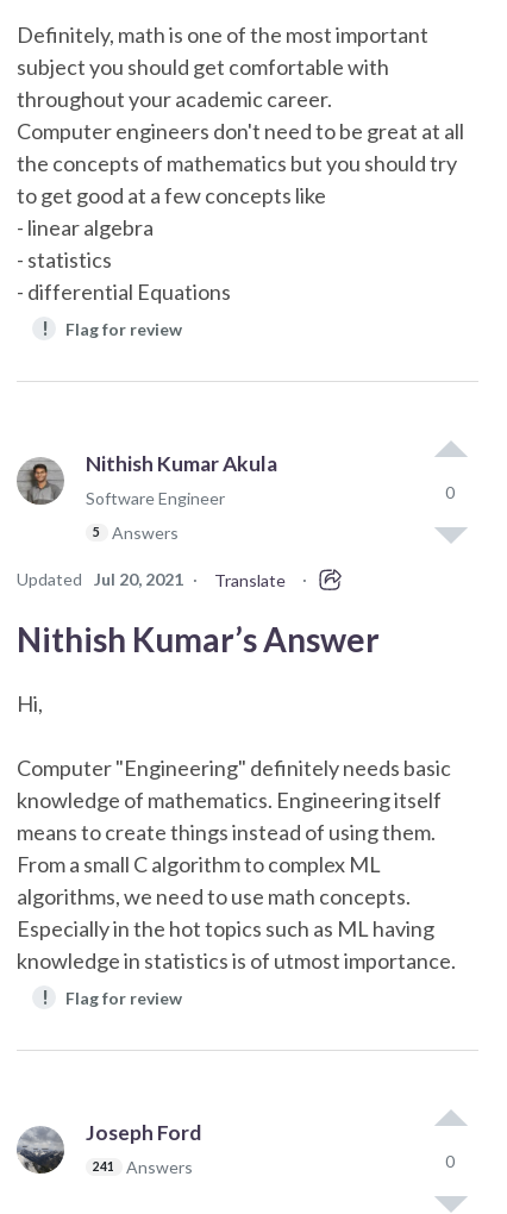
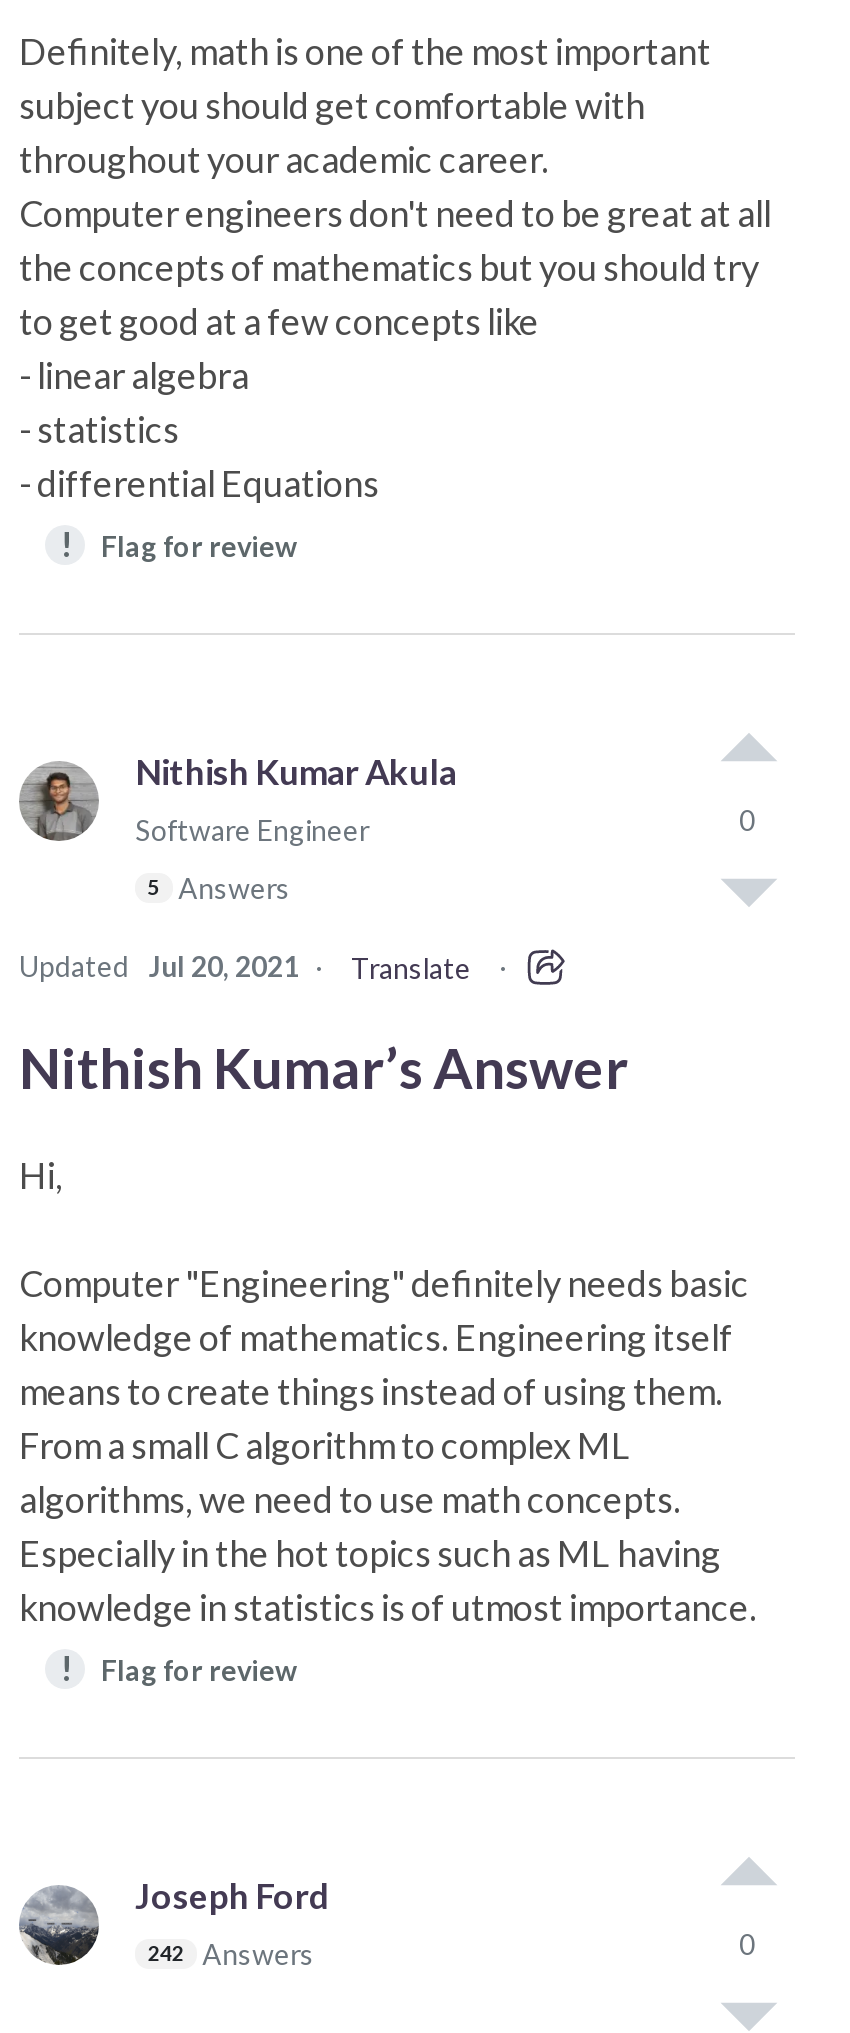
- 241 Answers
+ 242 Answers
